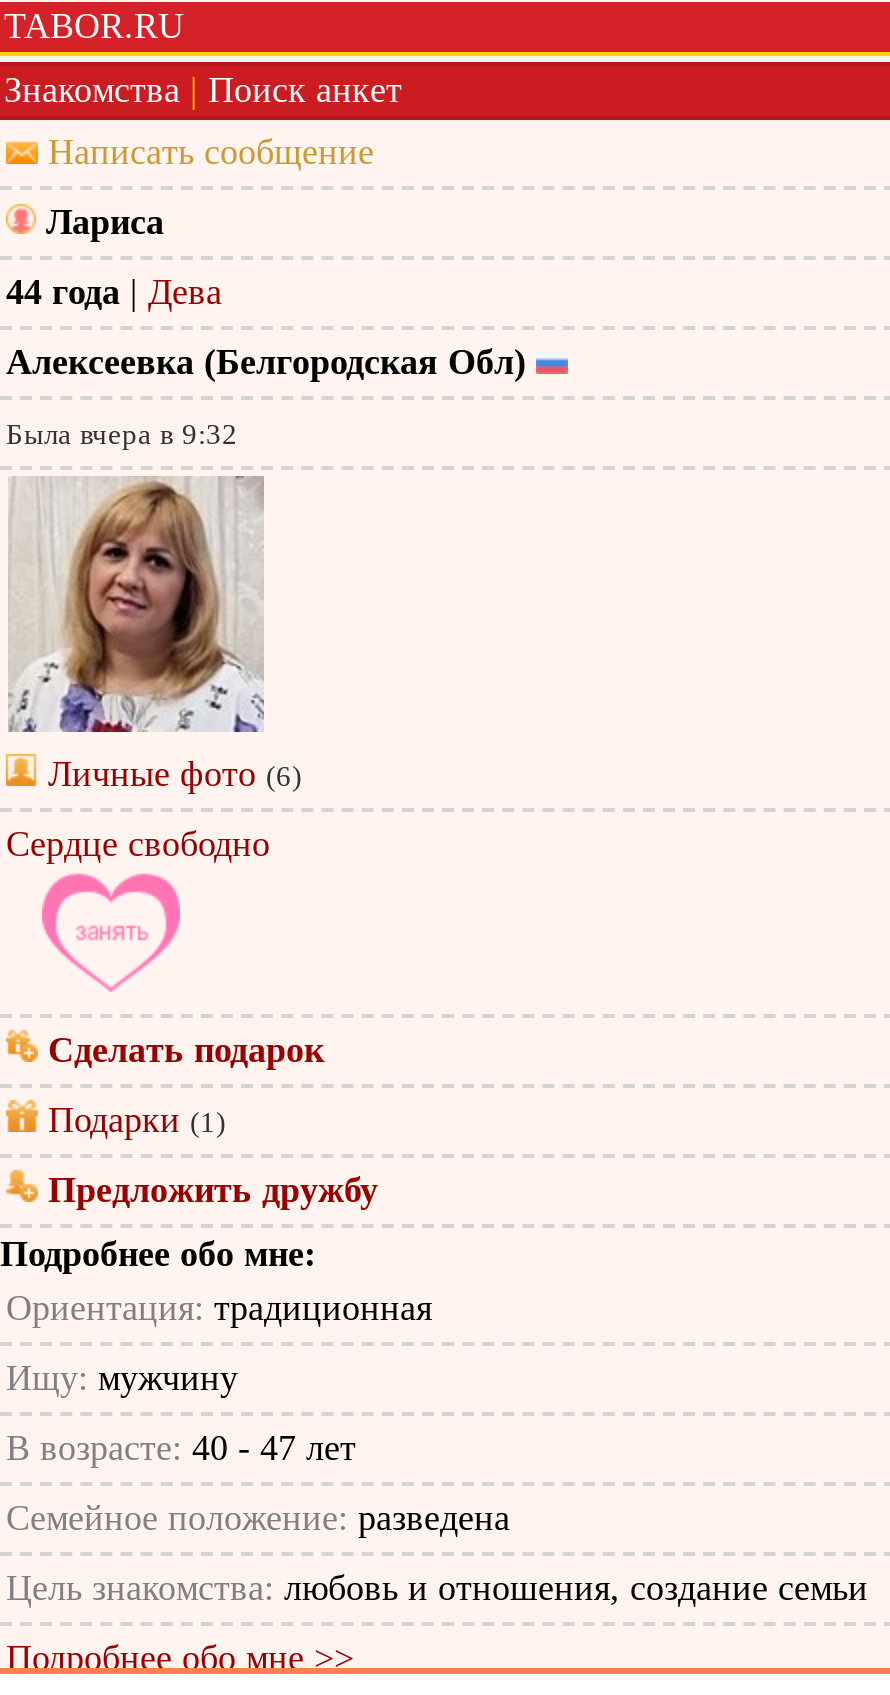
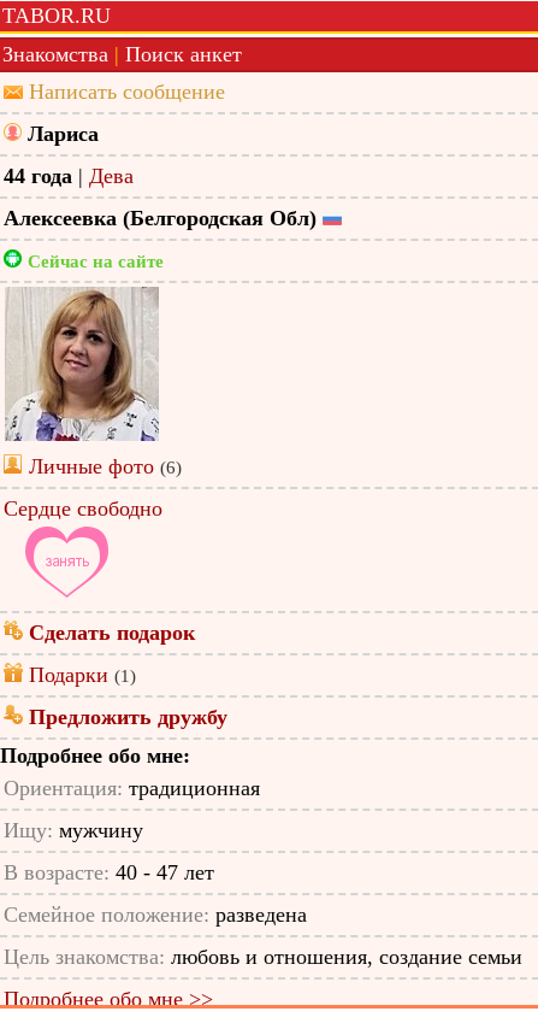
- Была вчера в 9:32
+ Сейчас на сайте
